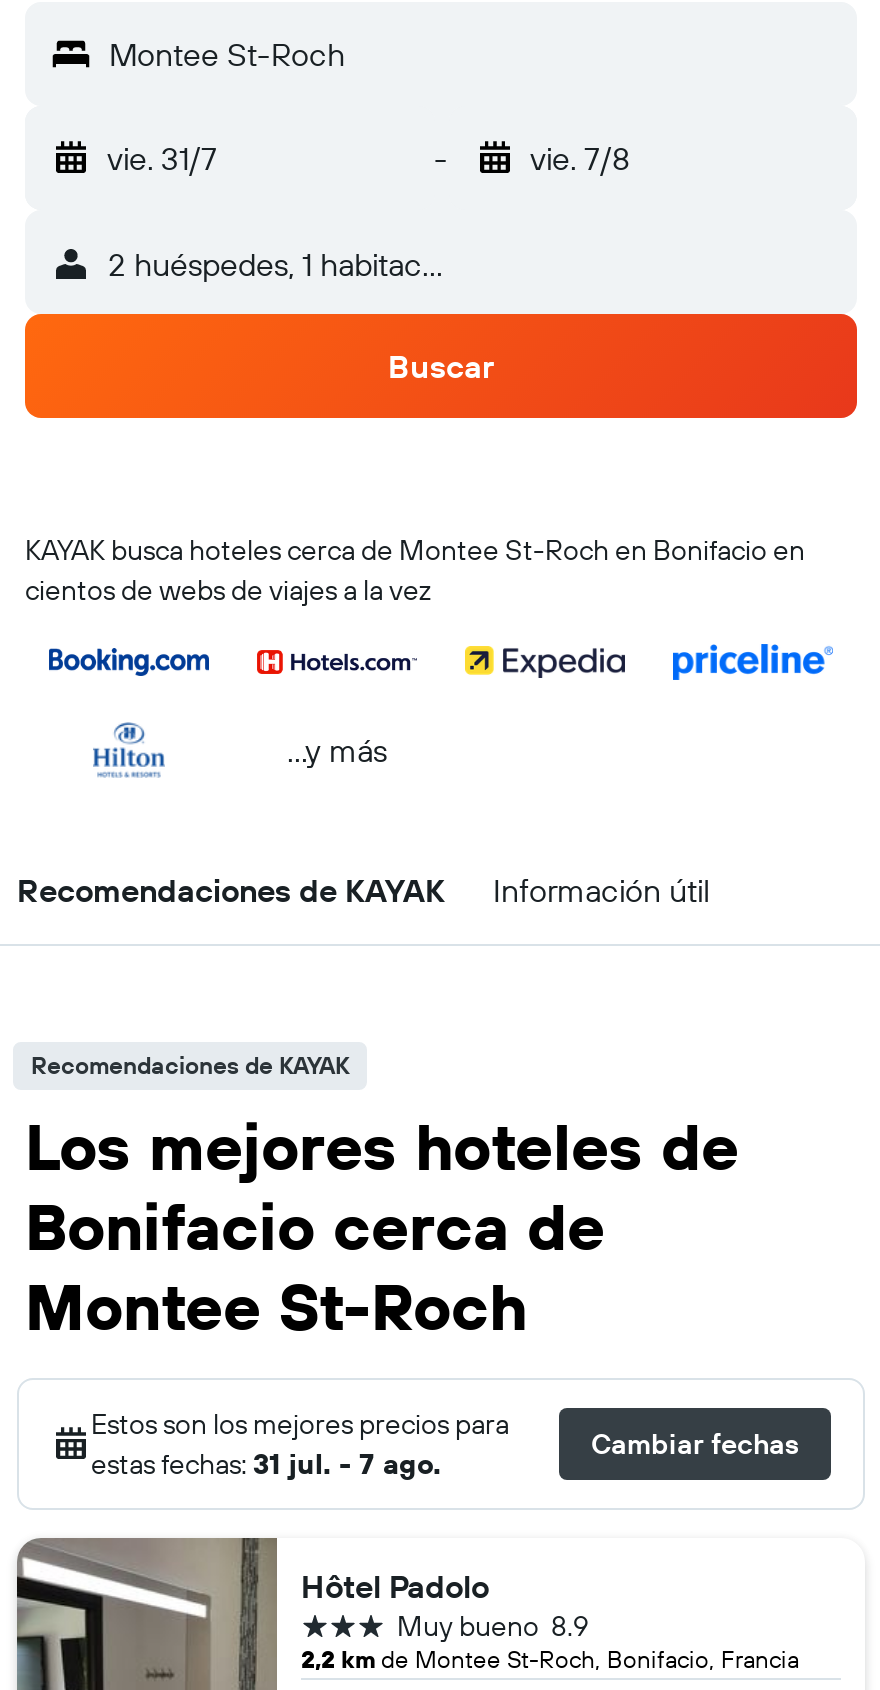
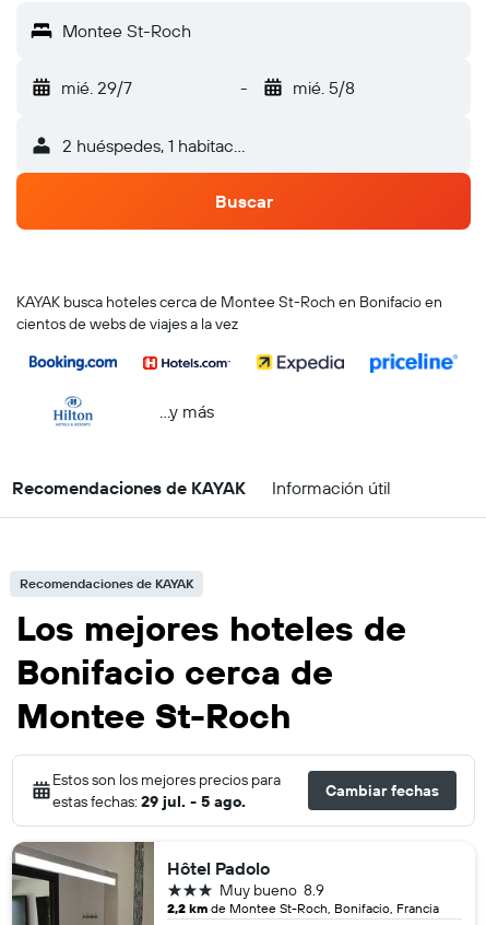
- vie. 31/7
+ mié. 29/7

- vie. 7/8
+ mié. 5/8

- estas fechas: 31 jul. - 7 ago.
+ estas fechas: 29 jul. - 5 ago.
